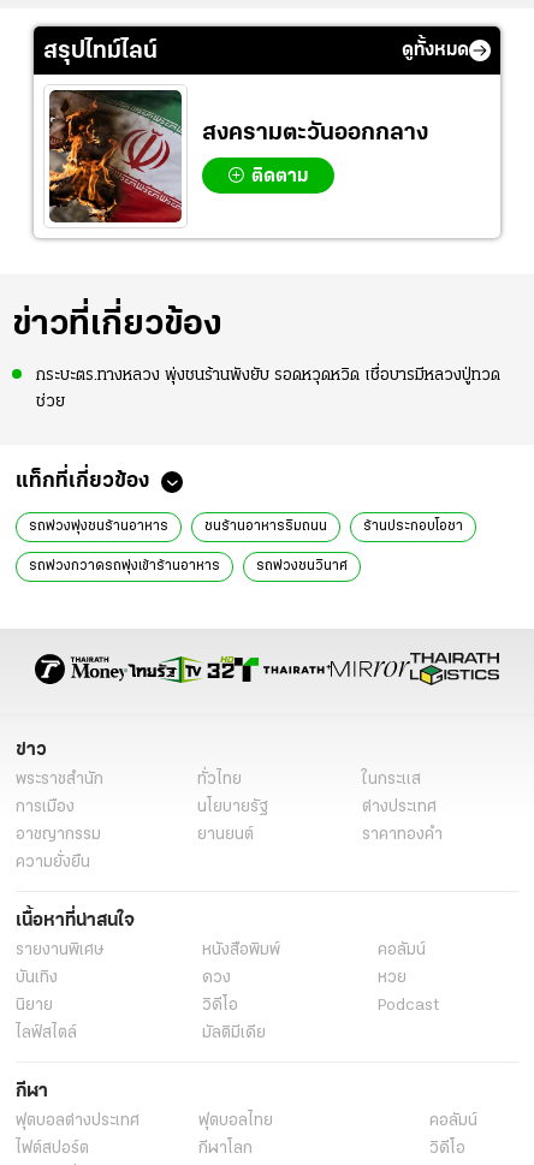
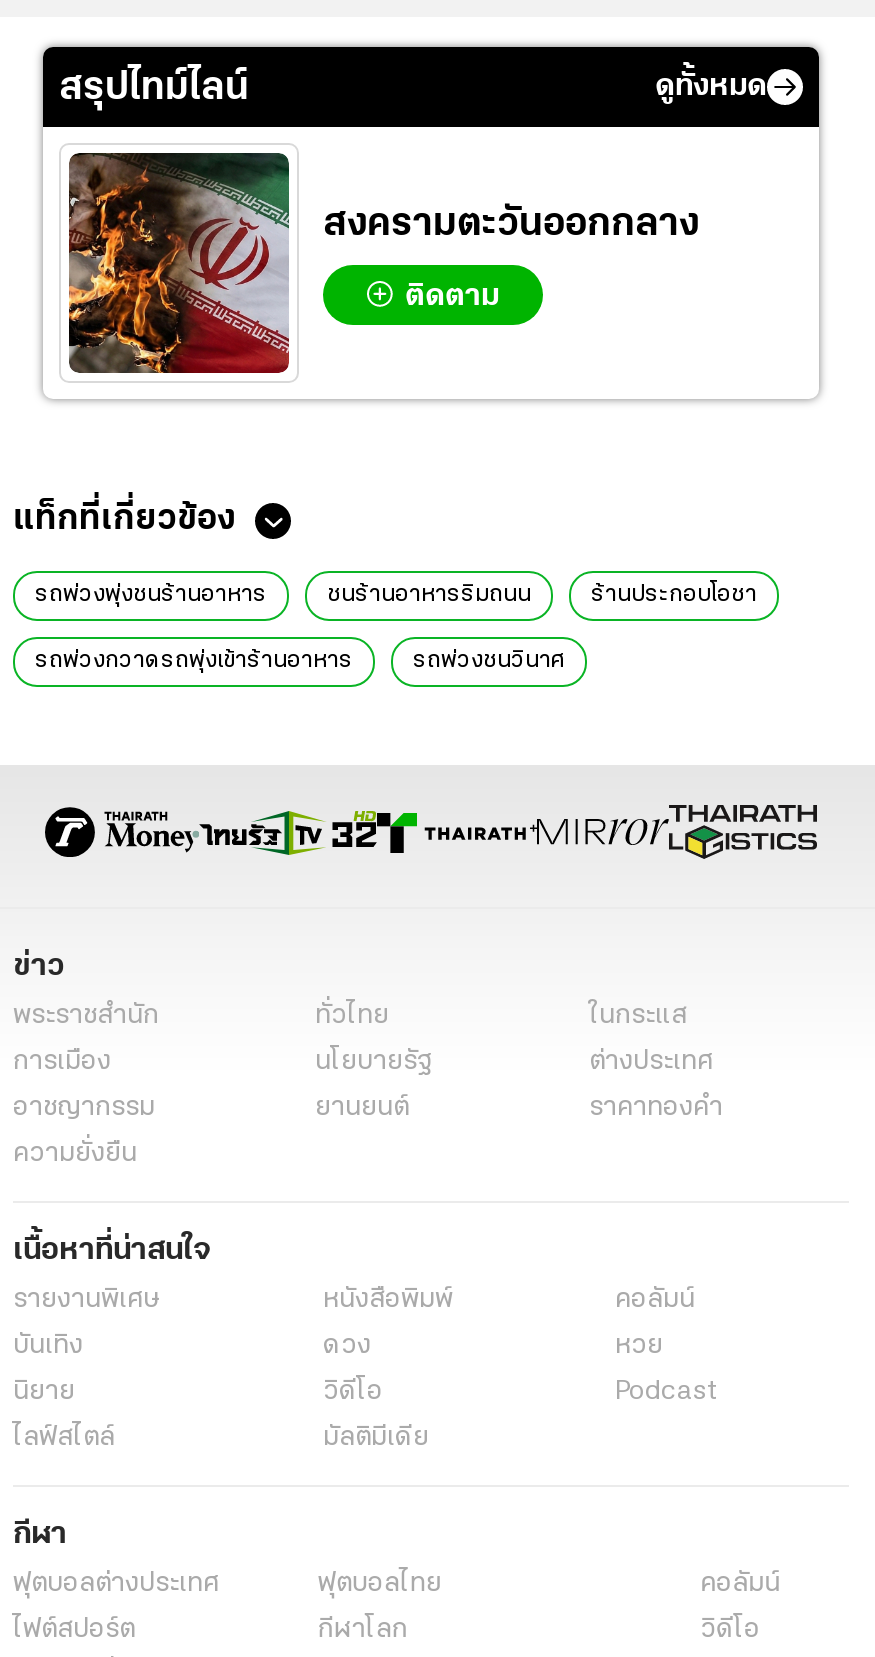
- ข่าวที่เกี่ยวข้อง
- กระบะตร.ทางหลวง พุ่งชนร้านพังยับ รอดหวุดหวิด เชื่อบารมีหลวงปู่ทวด
- ช่วย
